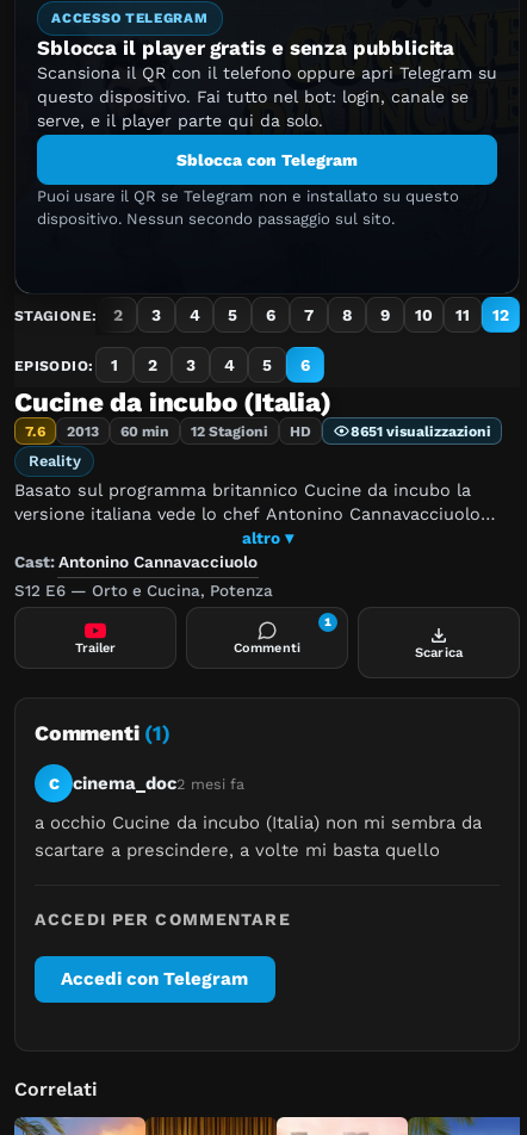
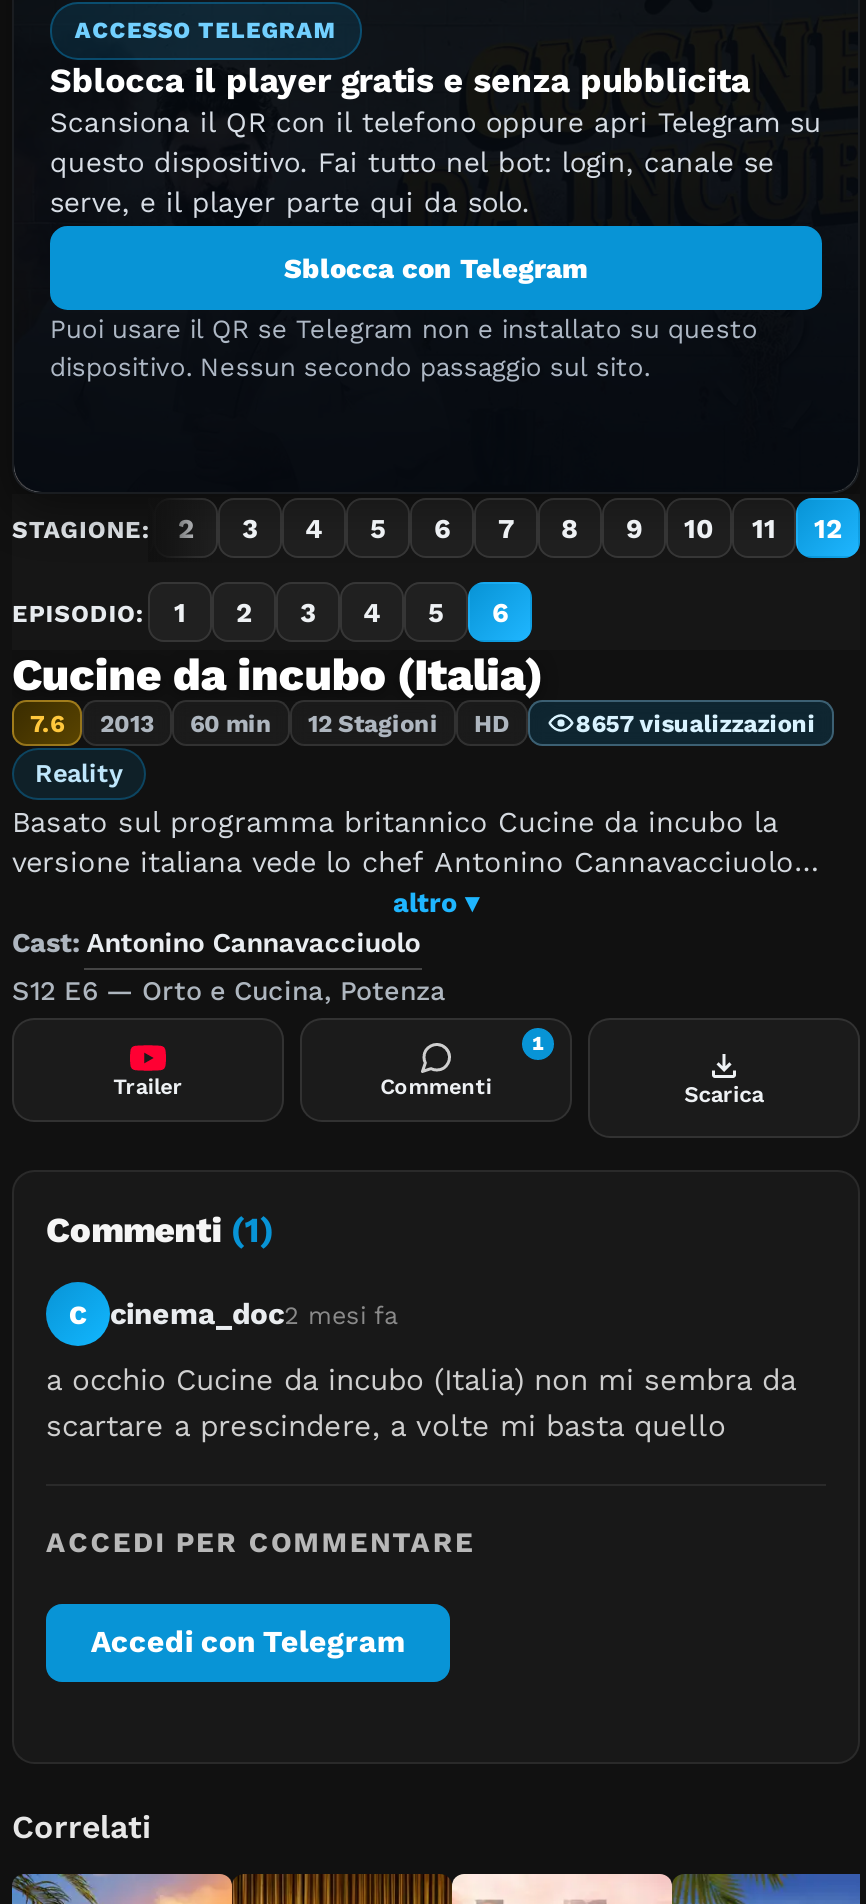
- 8651 visualizzazioni
+ 8657 visualizzazioni
